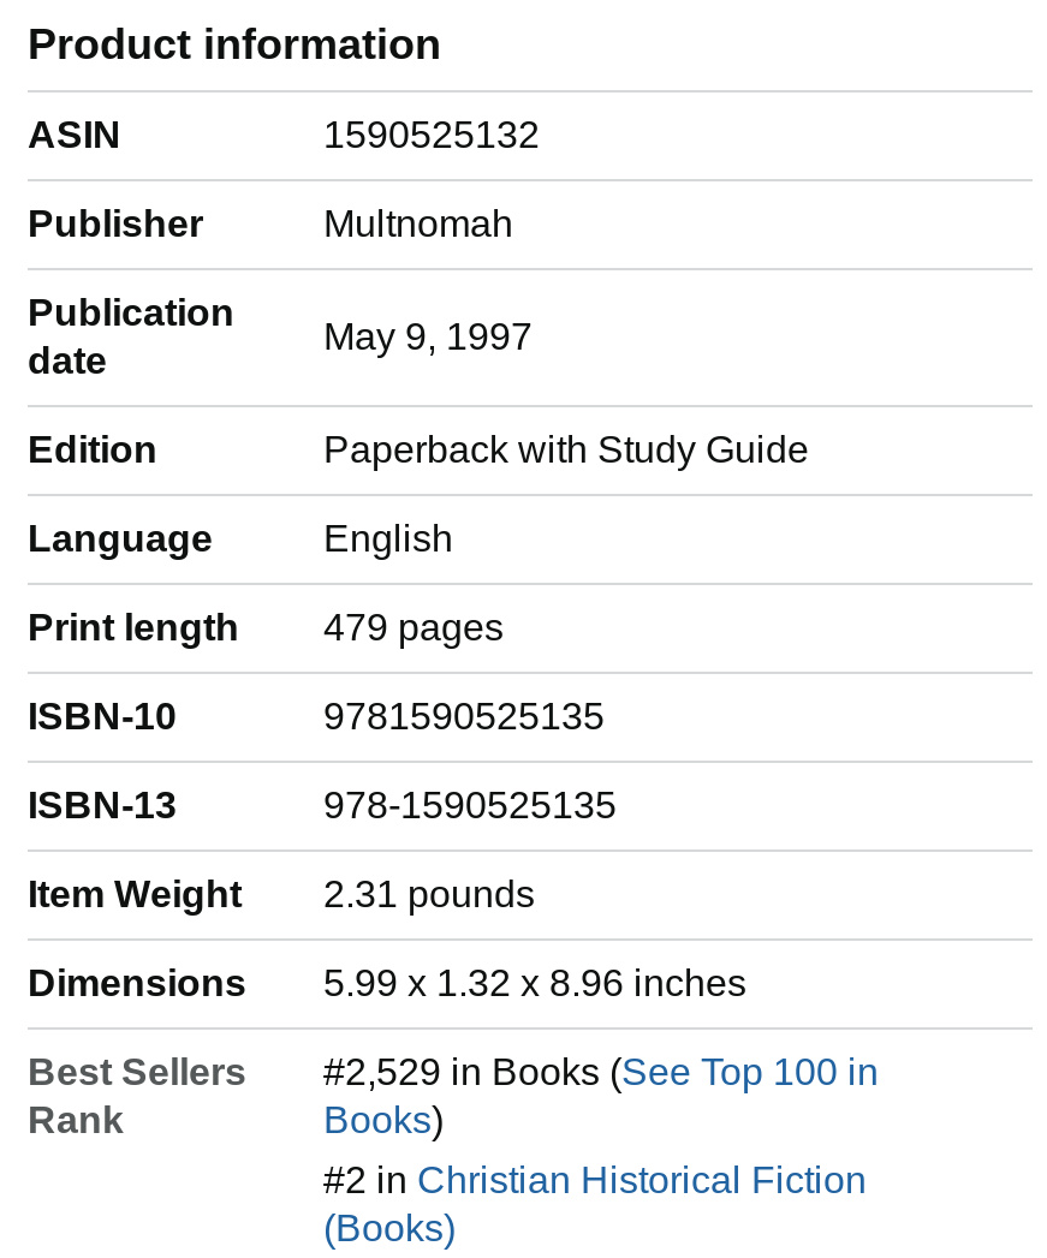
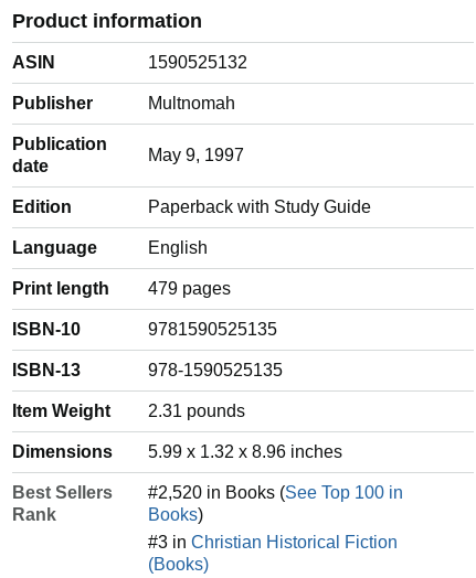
- #2,529 in Books (See Top 100 in
+ #2,520 in Books (See Top 100 in

- #2 in Christian Historical Fiction
+ #3 in Christian Historical Fiction
